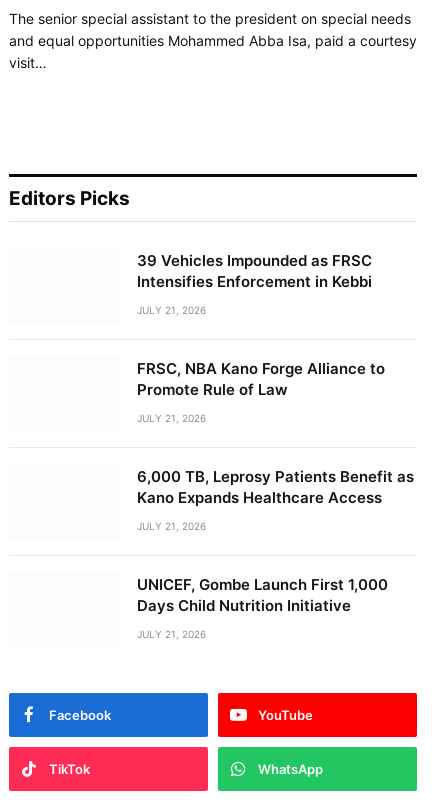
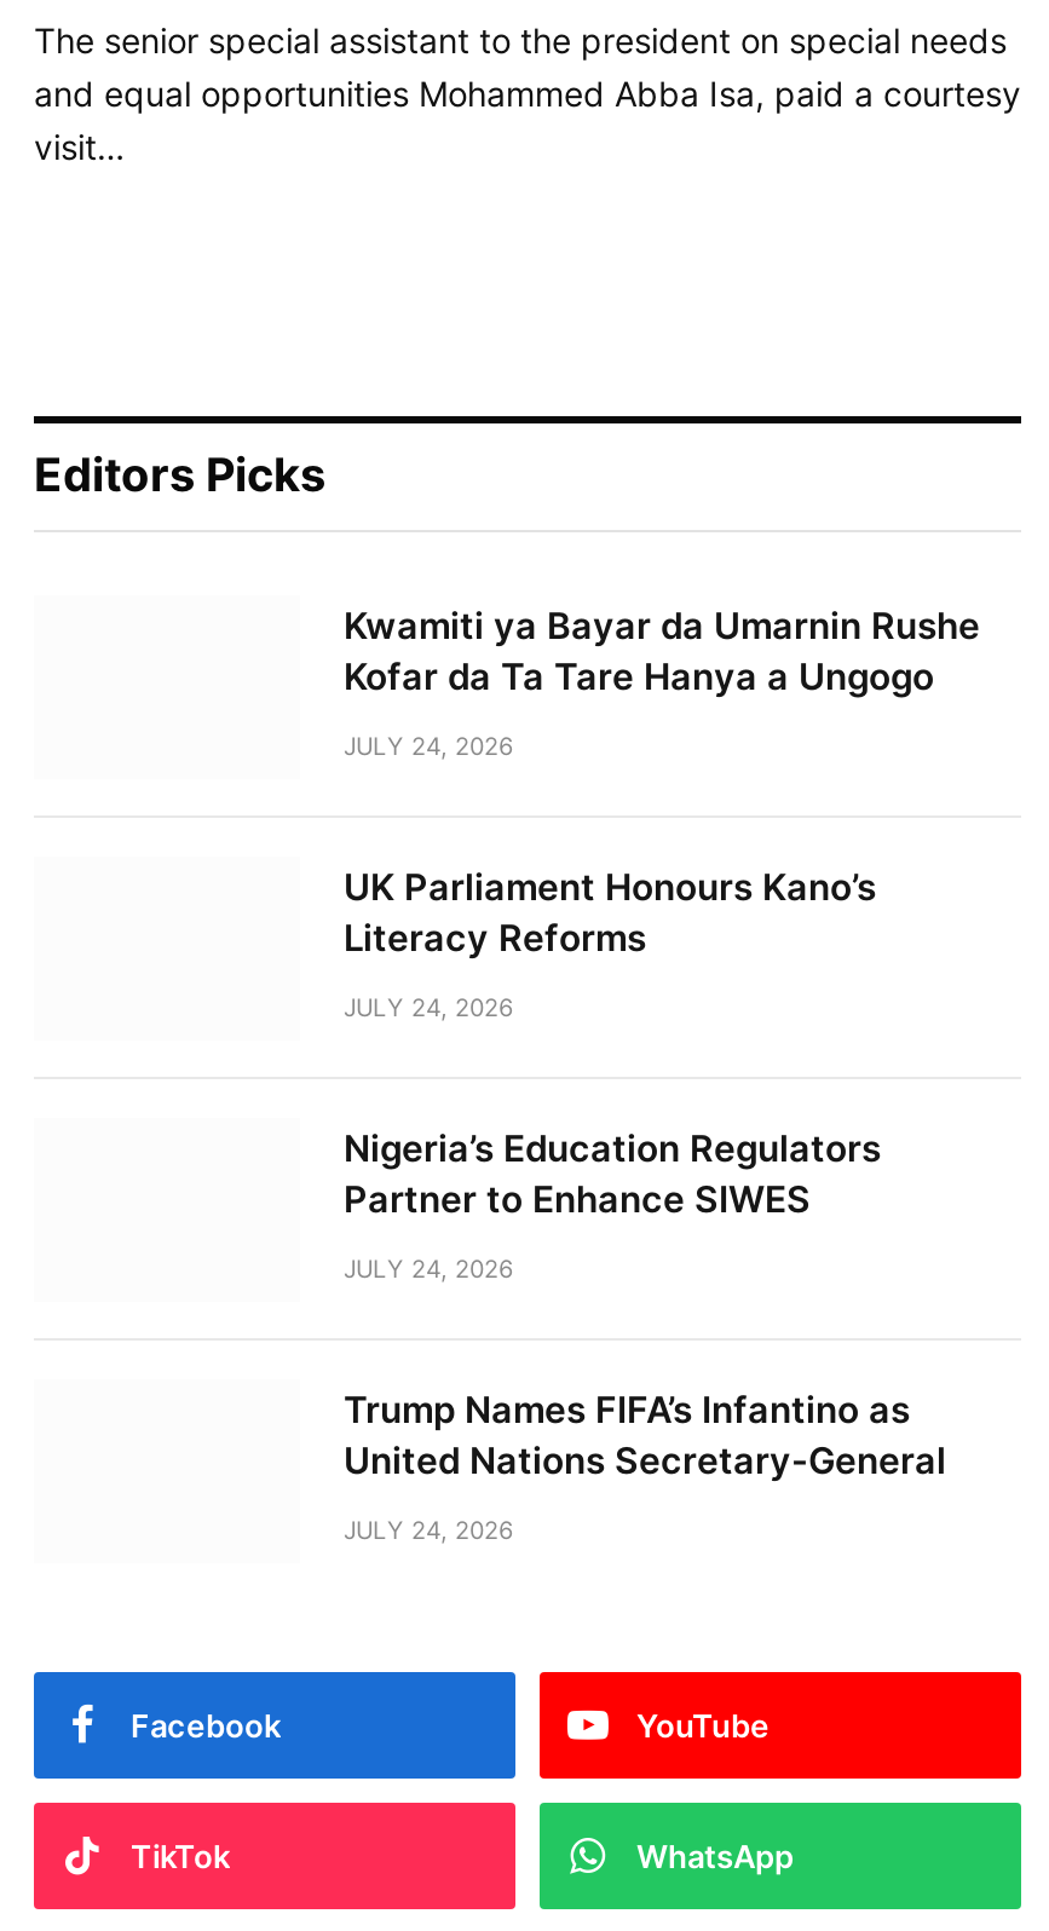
- 39 Vehicles Impounded as FRSC
- Intensifies Enforcement in Kebbi
+ Kwamiti ya Bayar da Umarnin Rushe
+ Kofar da Ta Tare Hanya a Ungogo

- JULY 21, 2026
+ JULY 24, 2026

- FRSC, NBA Kano Forge Alliance to
- Promote Rule of Law
+ UK Parliament Honours Kano’s
+ Literacy Reforms

- JULY 21, 2026
+ JULY 24, 2026

- 6,000 TB, Leprosy Patients Benefit as
- Kano Expands Healthcare Access
+ Nigeria’s Education Regulators
+ Partner to Enhance SIWES

- JULY 21, 2026
+ JULY 24, 2026

- UNICEF, Gombe Launch First 1,000
- Days Child Nutrition Initiative
+ Trump Names FIFA’s Infantino as
+ United Nations Secretary-General

- JULY 21, 2026
+ JULY 24, 2026
